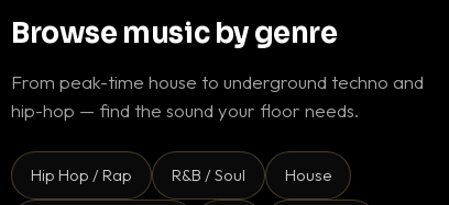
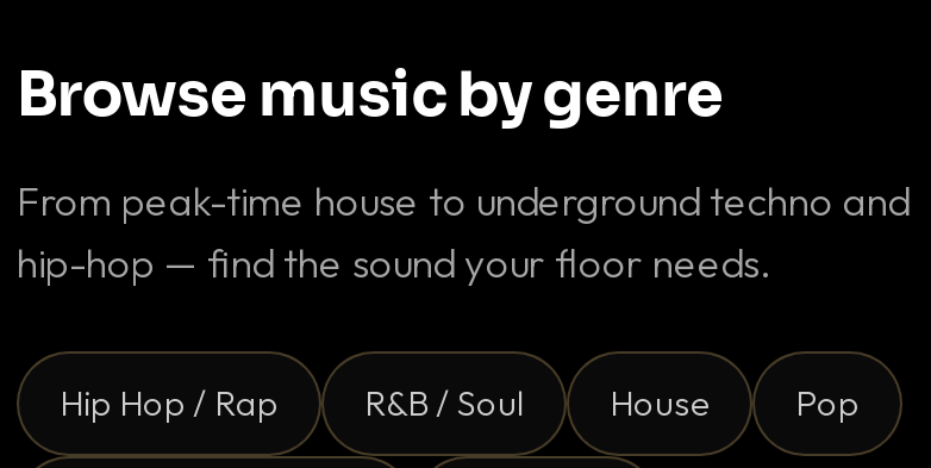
+ Pop
